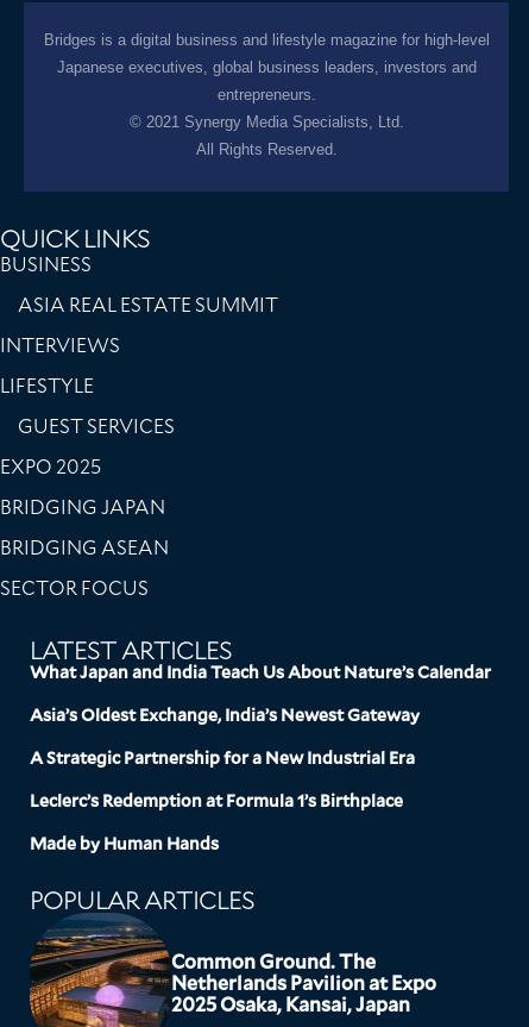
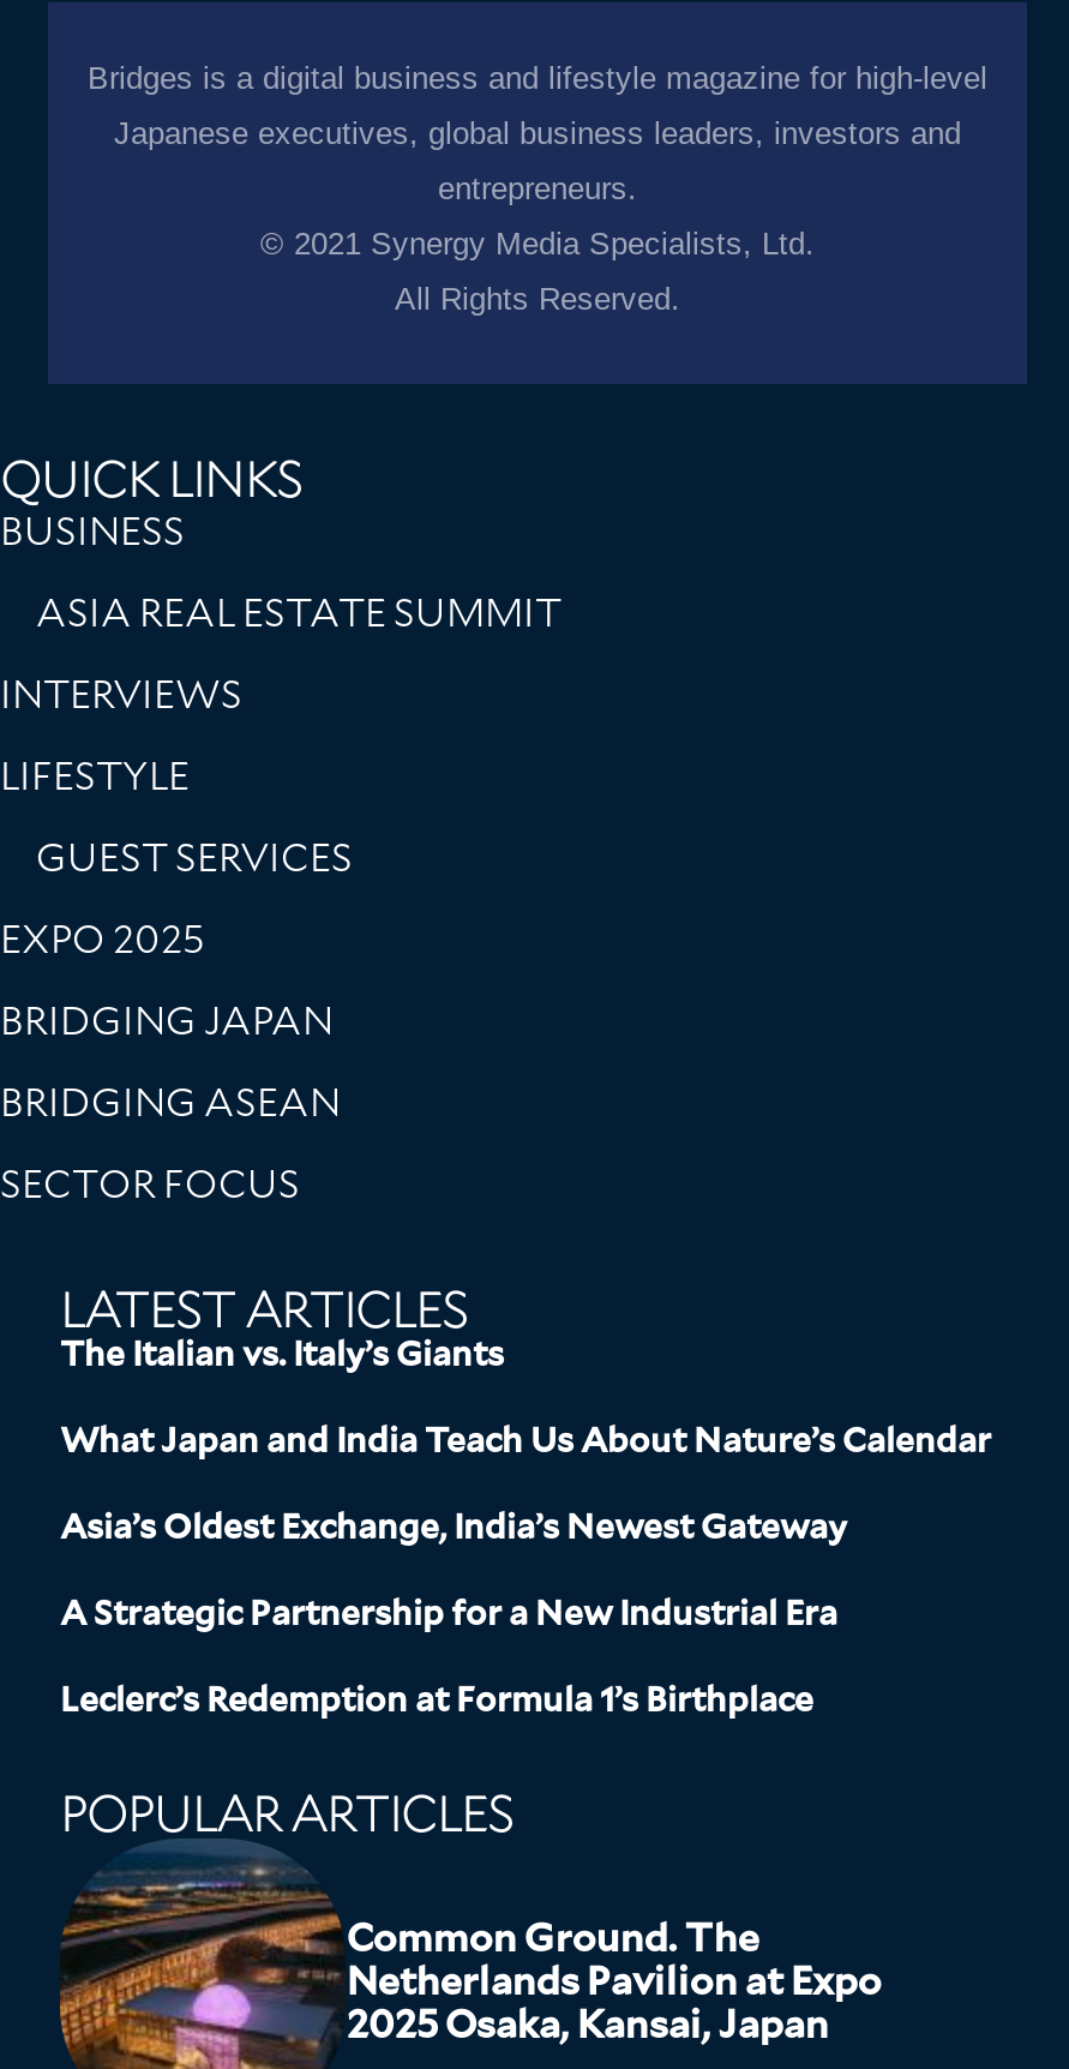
+ The Italian vs. Italy’s Giants

moved down: What Japan and India Teach Us About Nature’s Calendar | Asia’s Oldest Exchange, India’s Newest Gateway | A Strategic Partnership for a New Industrial Era | Leclerc’s Redemption at Formula 1’s Birthplace

- Made by Human Hands
